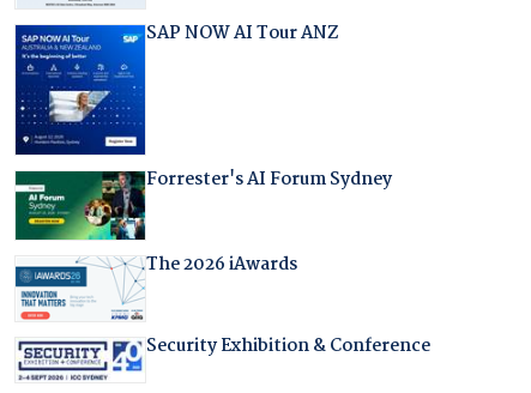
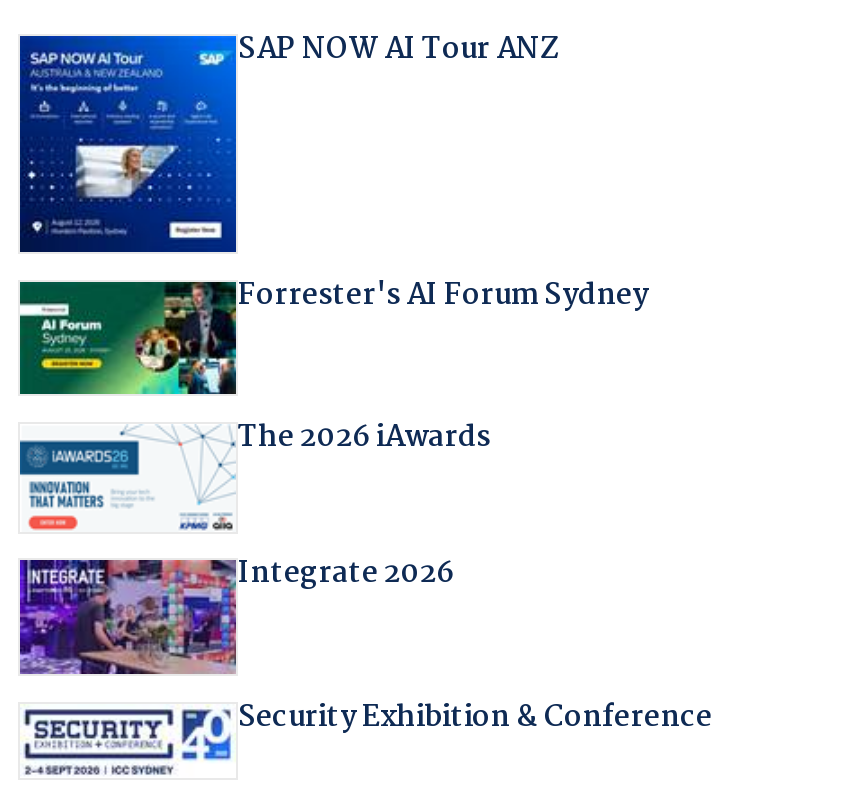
+ [image]
+ Integrate 2026
